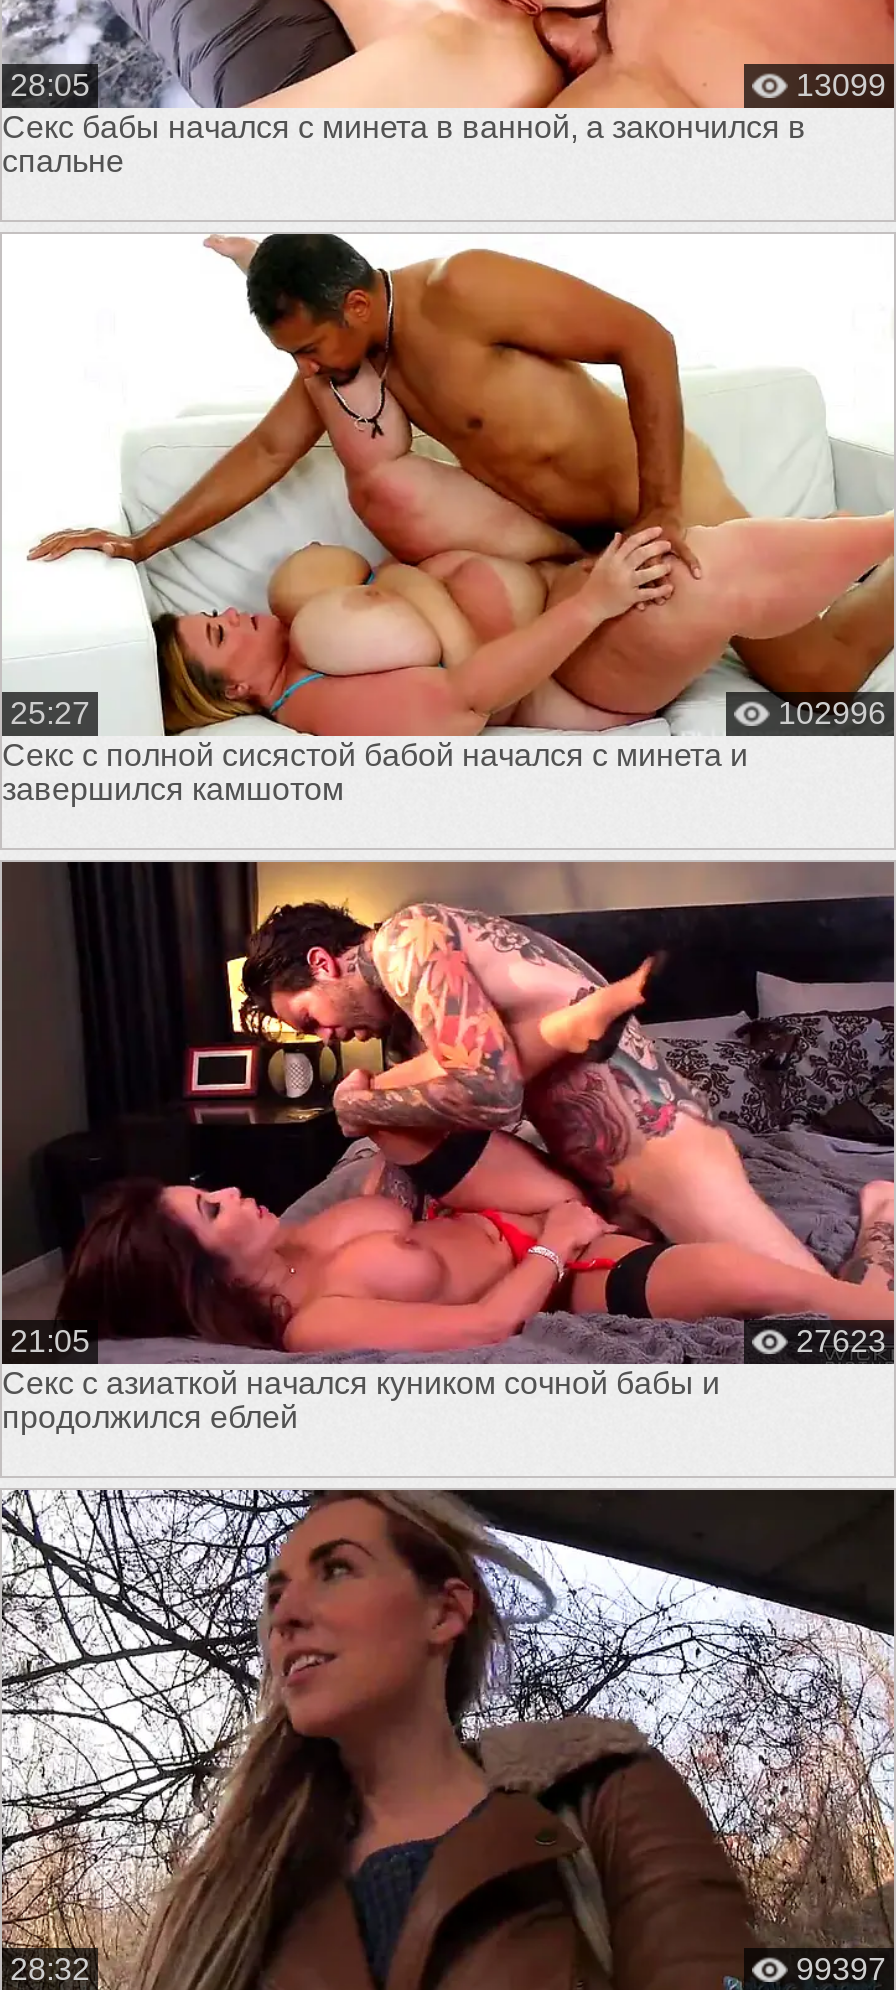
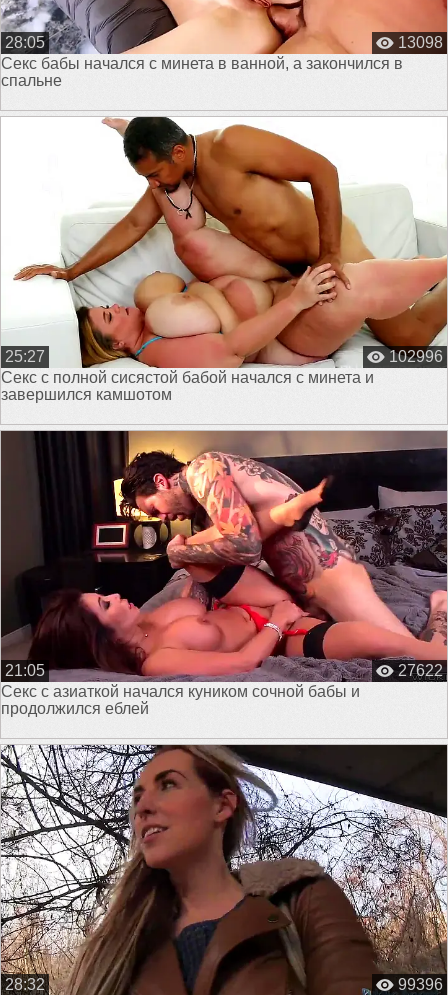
- 13099
+ 13098

- 27623
+ 27622

- 99397
+ 99396
